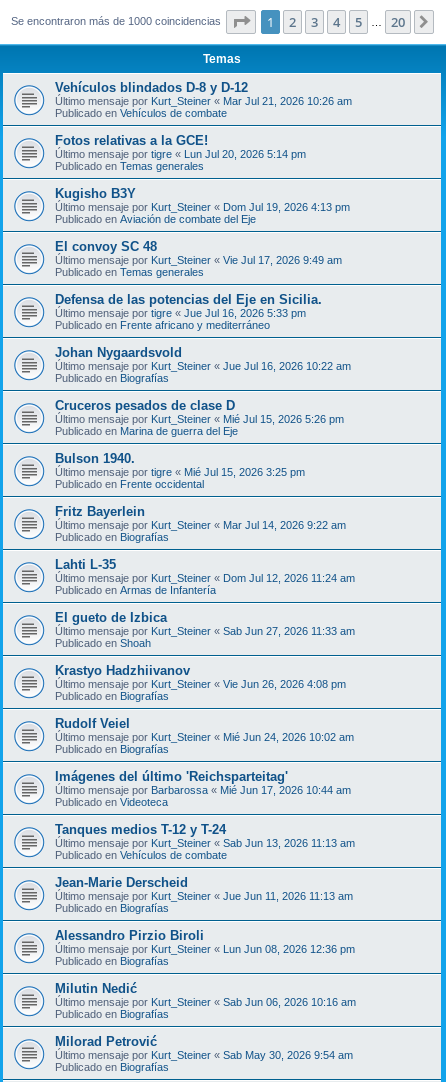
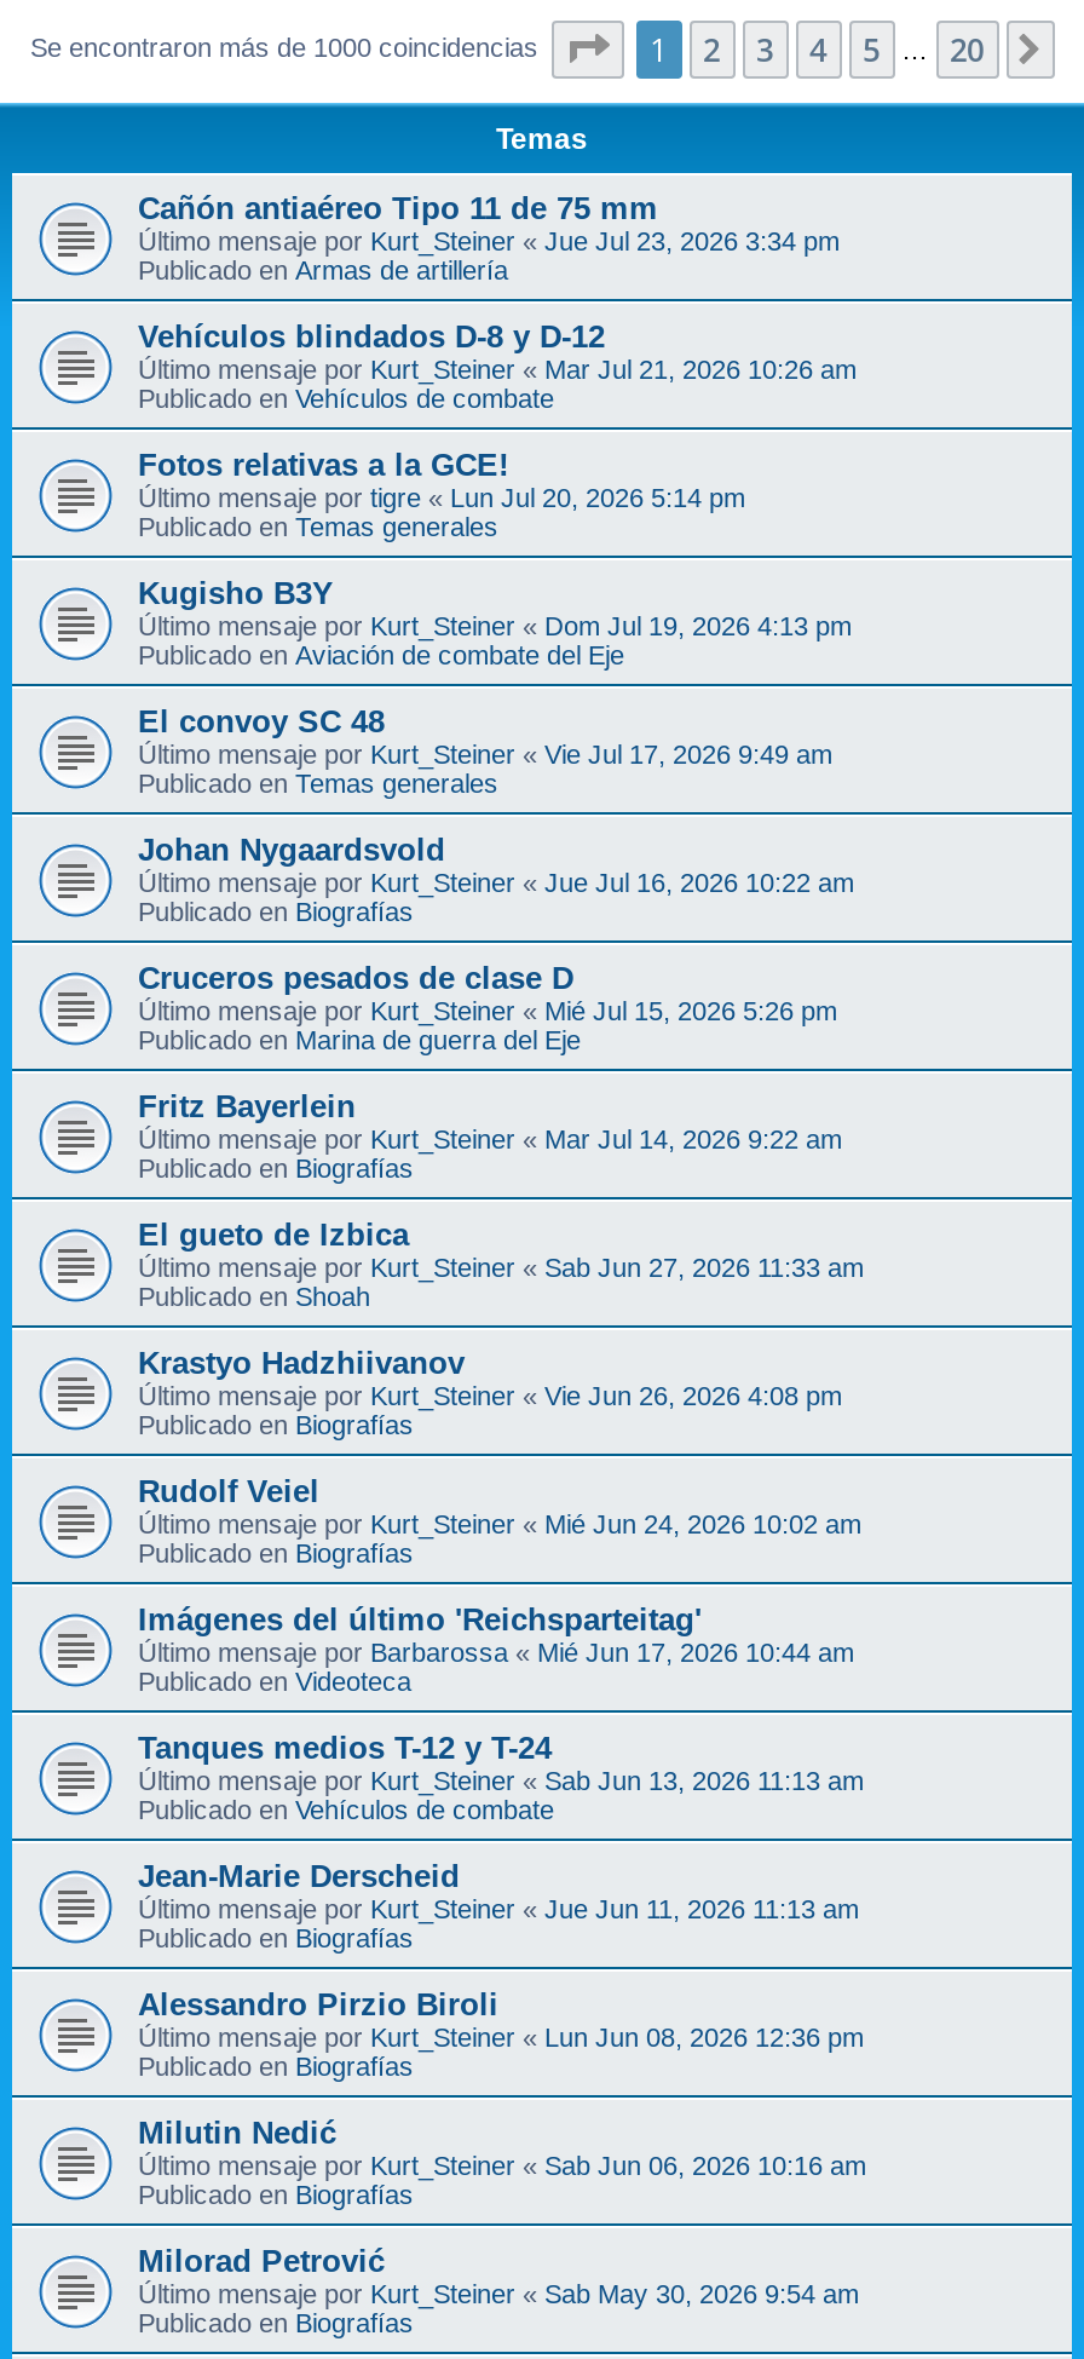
+ Cañón antiaéreo Tipo 11 de 75 mm
+ Último mensaje por Kurt_Steiner «Jue Jul 23, 2026 3:34 pm
+ Publicado en Armas de artillería

moved down: Vehículos blindados D-8 y D-12 | Último mensaje por Kurt_Steiner«Mar Jul 21, 2026 10:26 am | Publicado en Vehículos de combate | ... | Último mensaje por Kurt_Steiner «Vie Jul 17, 2026 9:49 am | Publicado en Temas generales

- Defensa de las potencias del Eje en Sicilia.
- Último mensaje portigre «Jue Jul 16, 2026 5:33 pm
- Publicado en Frente africano y mediterráneo

- Bulson 1940.
- Último mensaje por tigre «Mié Jul 15, 2026 3:25 pm
- Publicado en Frente occidental

- Lahti L-35
- Último mensaje por Kurt_Steiner «Dom Jul 12, 2026 11:24 am
- Publicado en Armas de Infantería
